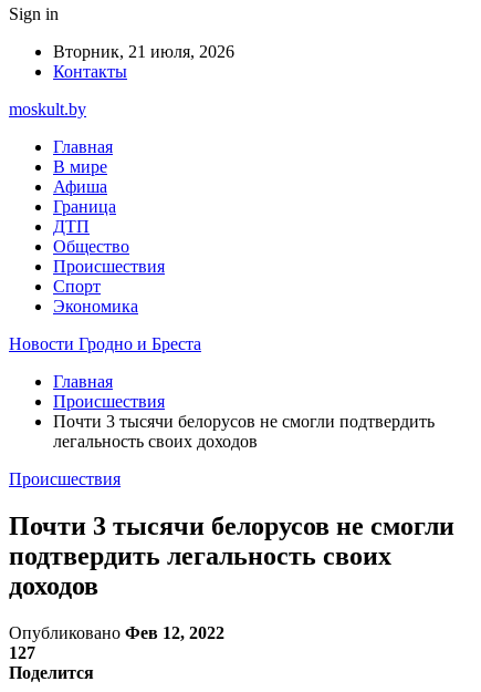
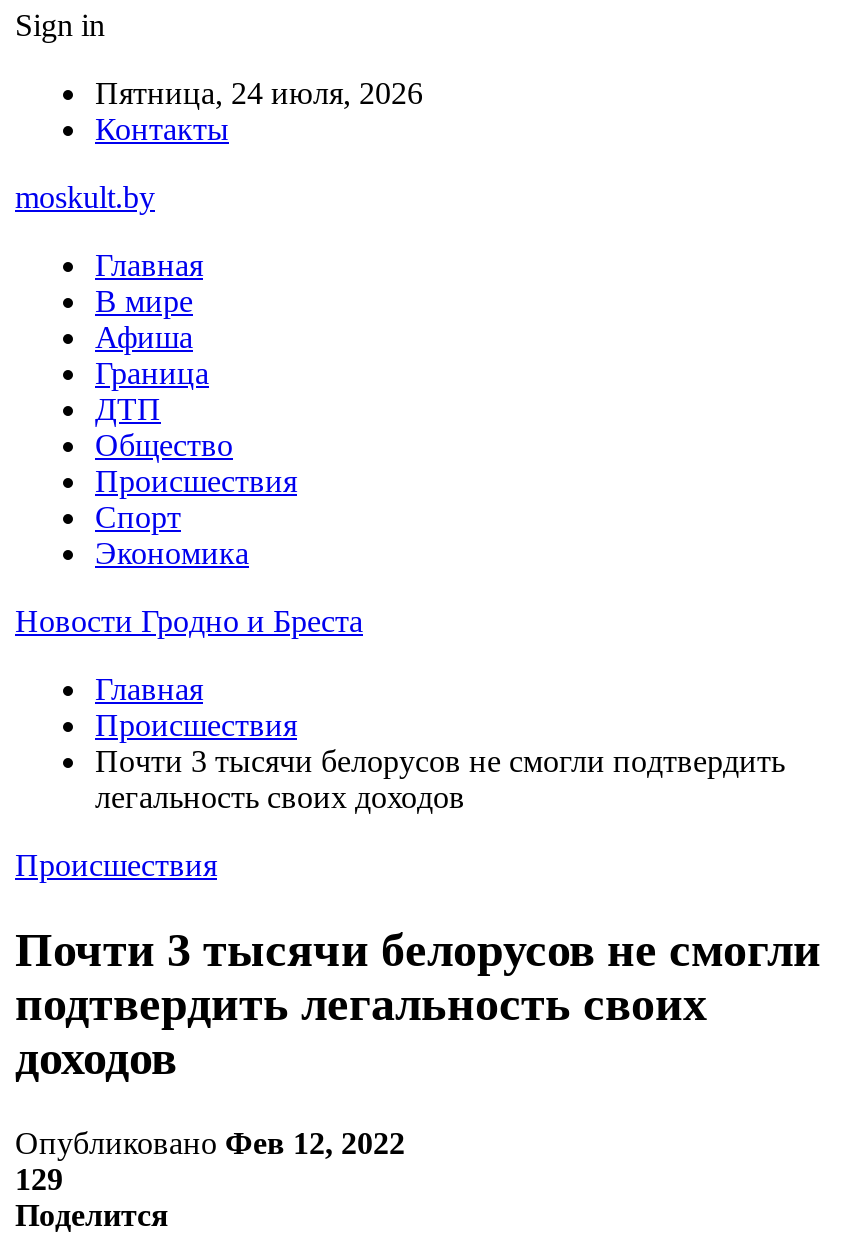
- Вторник, 21 июля, 2026
+ Пятница, 24 июля, 2026

- 127
+ 129
